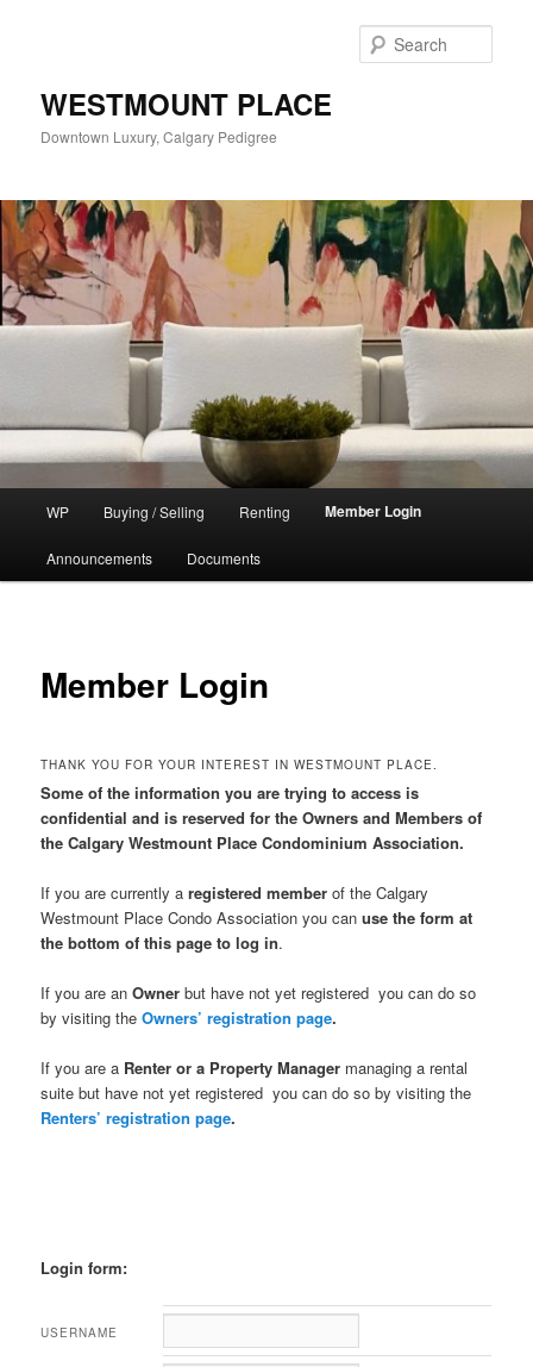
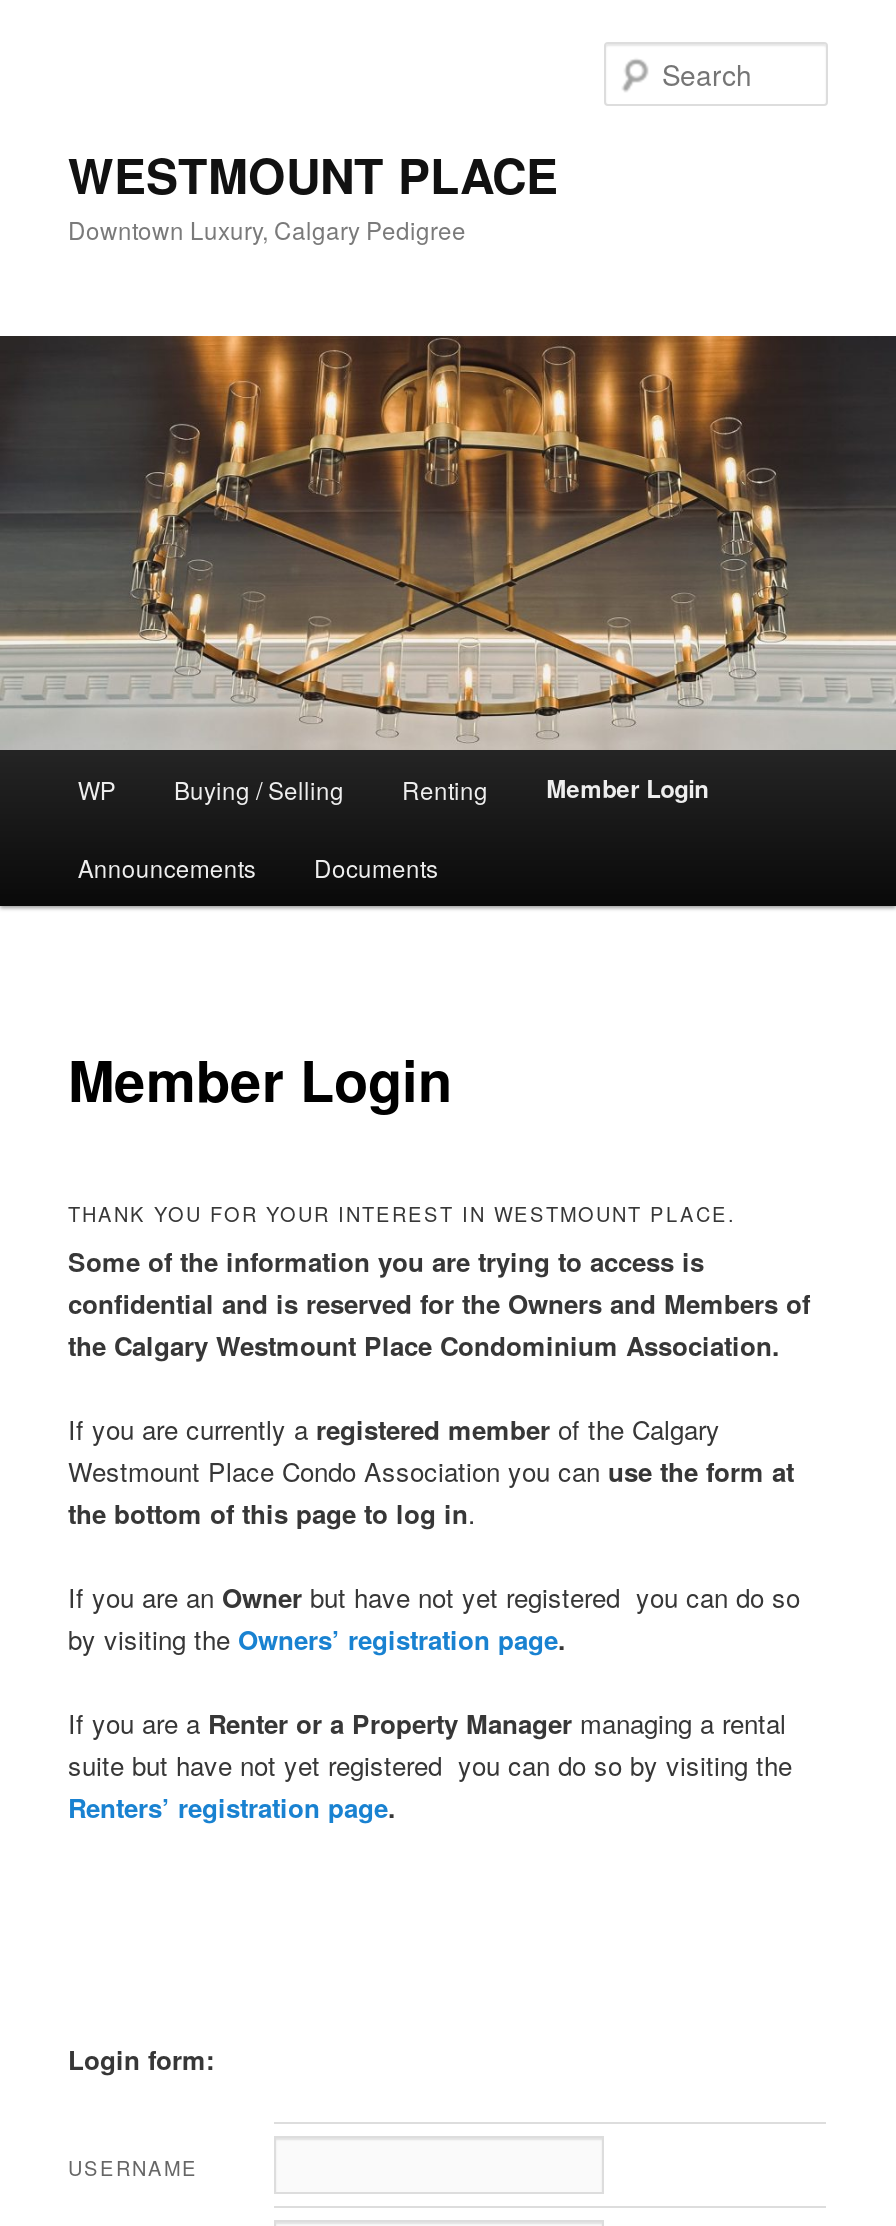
- [image]
+ [image]
